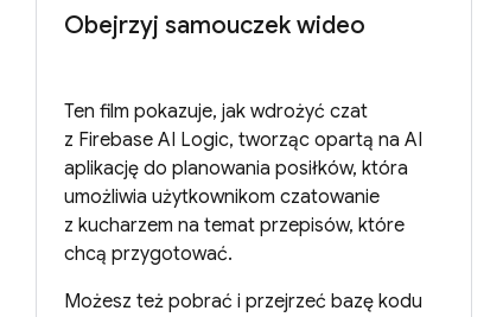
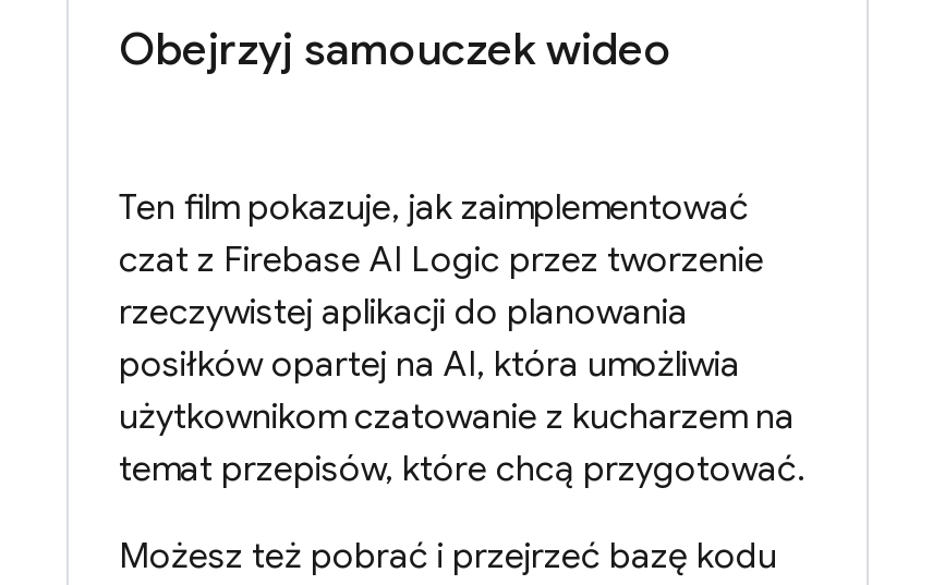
- Ten film pokazuje, jak wdrożyć czat
- z Firebase AI Logic, tworząc opartą na AI
- aplikację do planowania posiłków, która
- umożliwia użytkownikom czatowanie
- z kucharzem na temat przepisów, które
- chcą przygotować.
+ Ten film pokazuje, jak zaimplementować
+ czat z Firebase AI Logic przez tworzenie
+ rzeczywistej aplikacji do planowania
+ posiłków opartej na AI, która umożliwia
+ użytkownikom czatowanie z kucharzem na
+ temat przepisów, które chcą przygotować.
